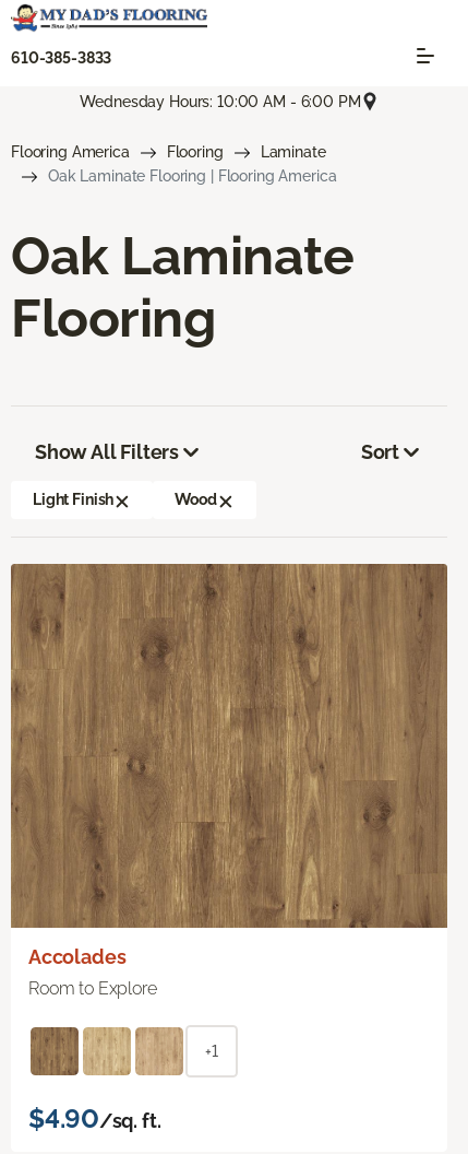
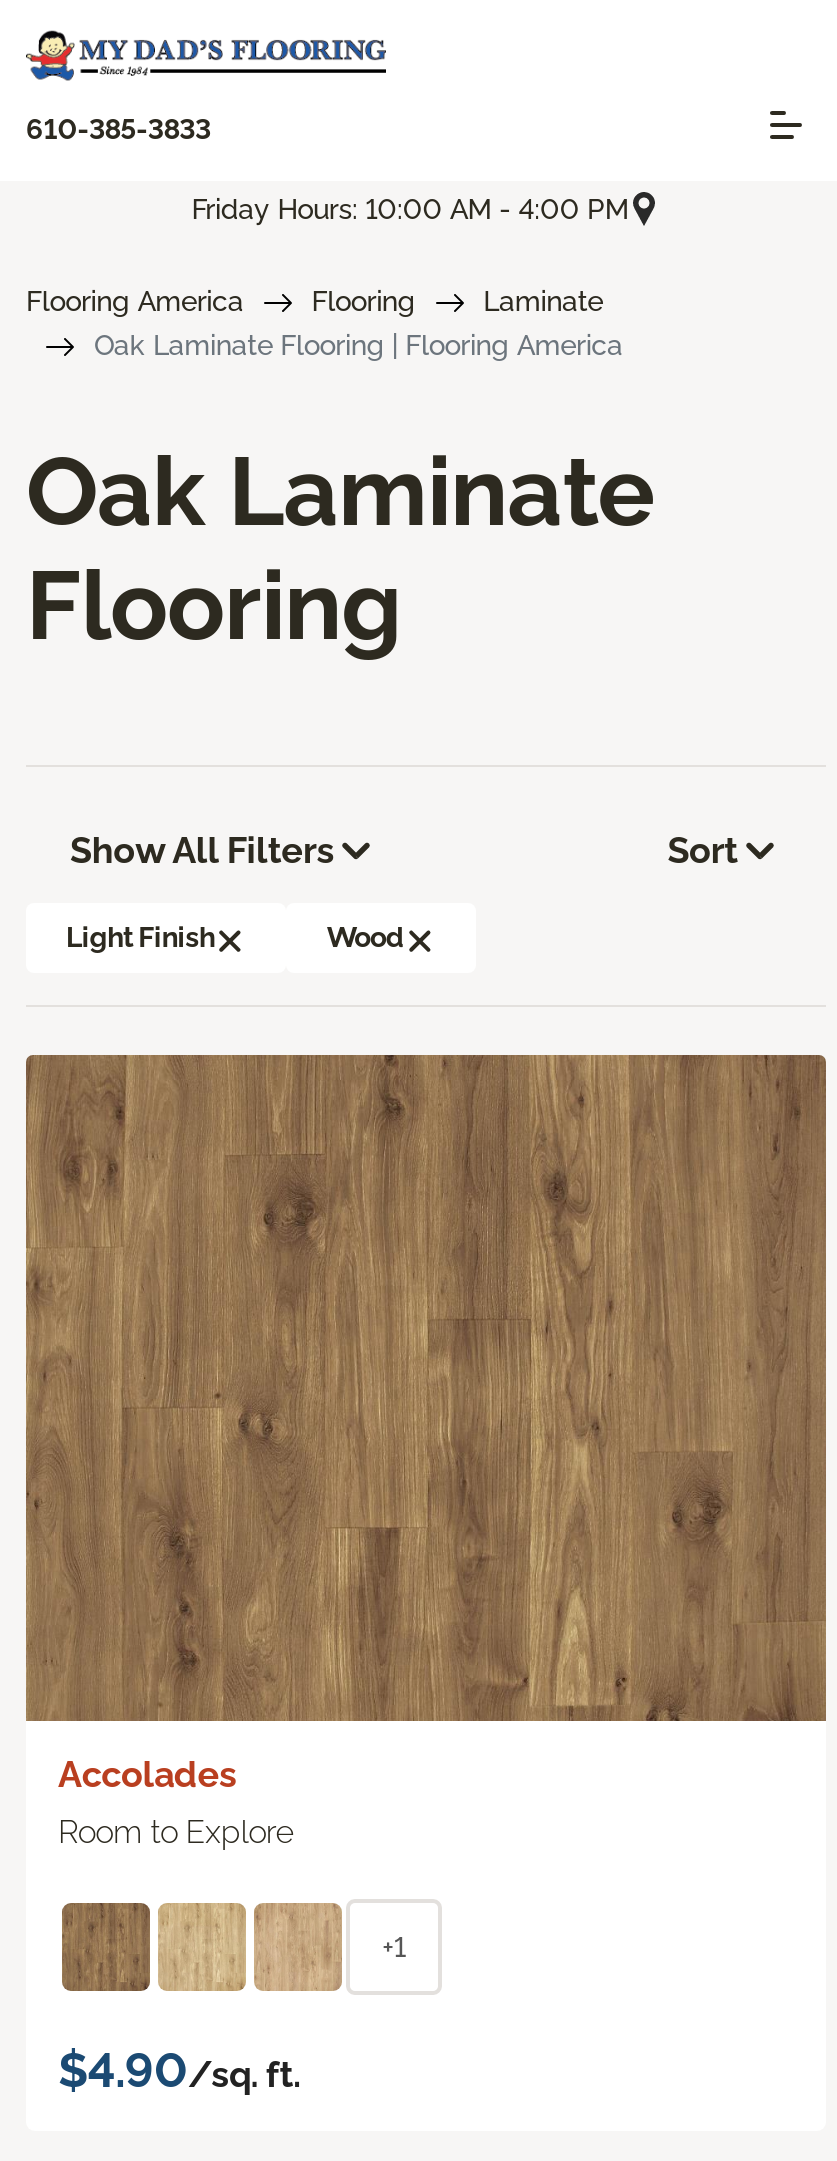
- Wednesday Hours: 10:00 AM - 6:00 PM
+ Friday Hours: 10:00 AM - 4:00 PM
